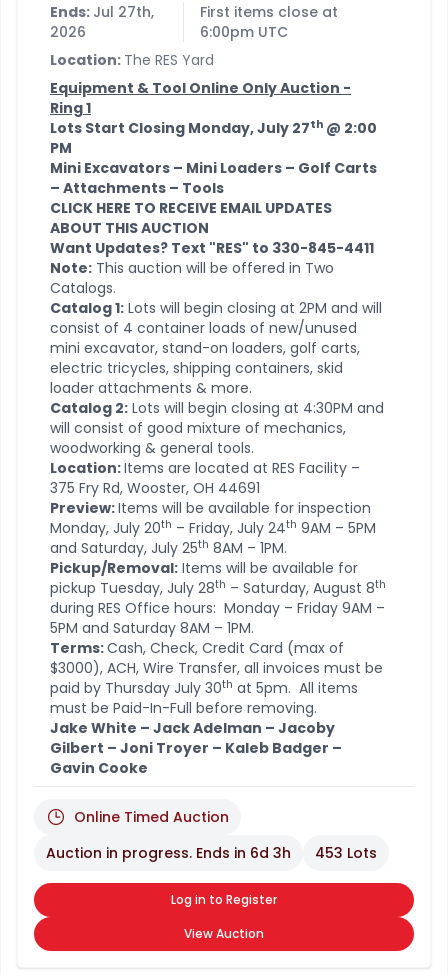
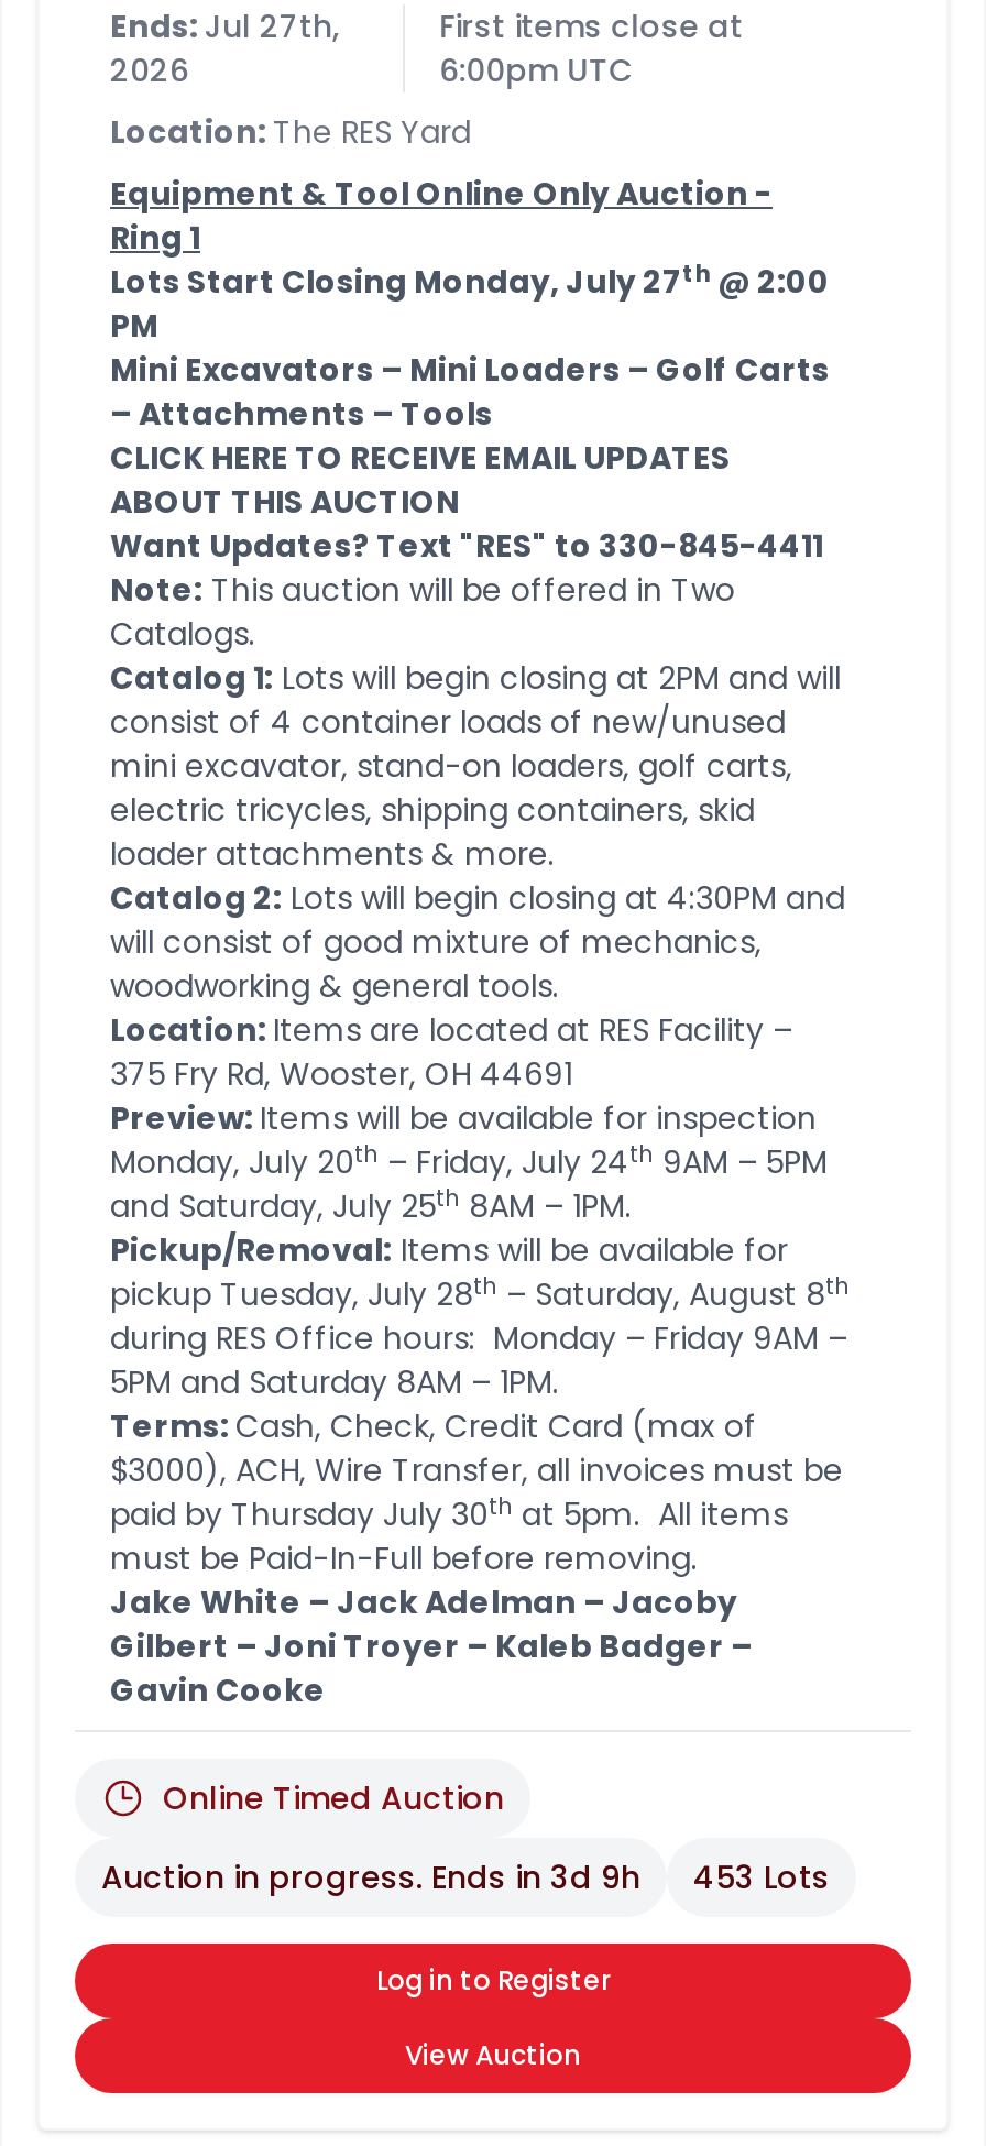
- Auction in progress. Ends in 6d 3h
+ Auction in progress. Ends in 3d 9h
